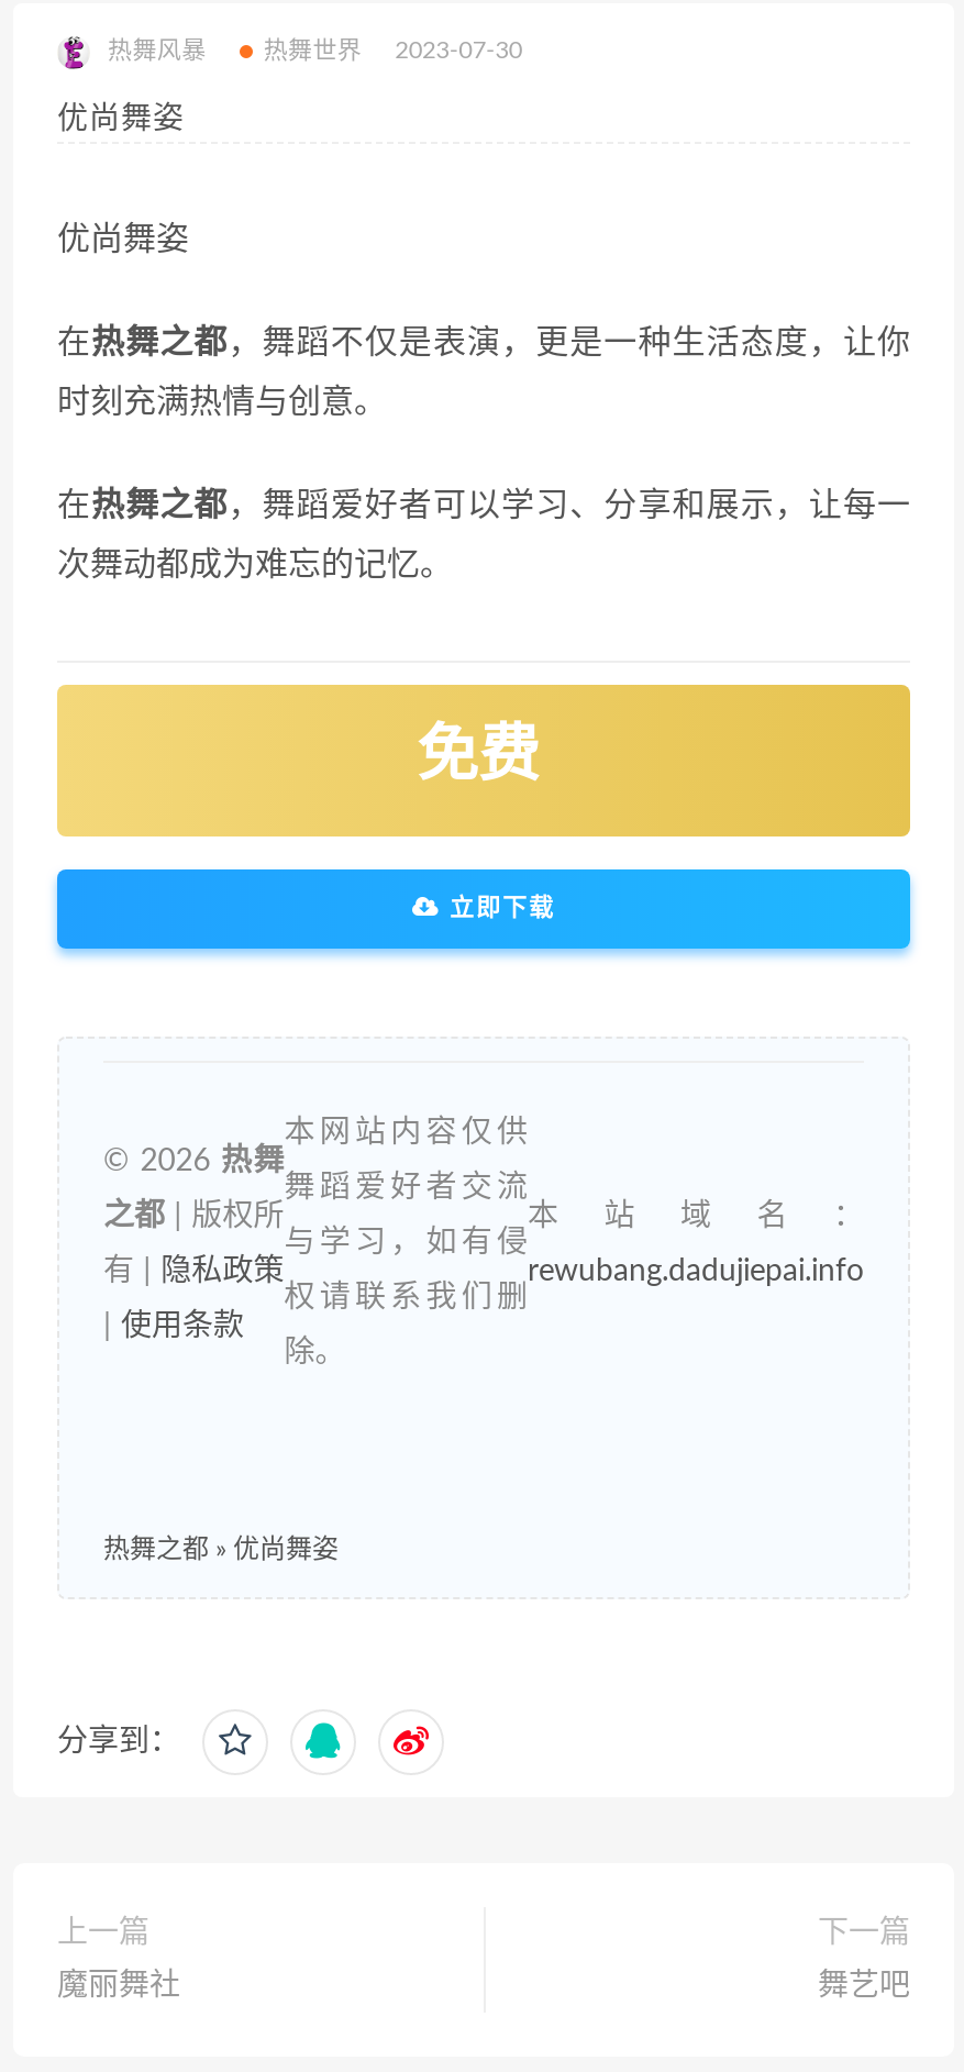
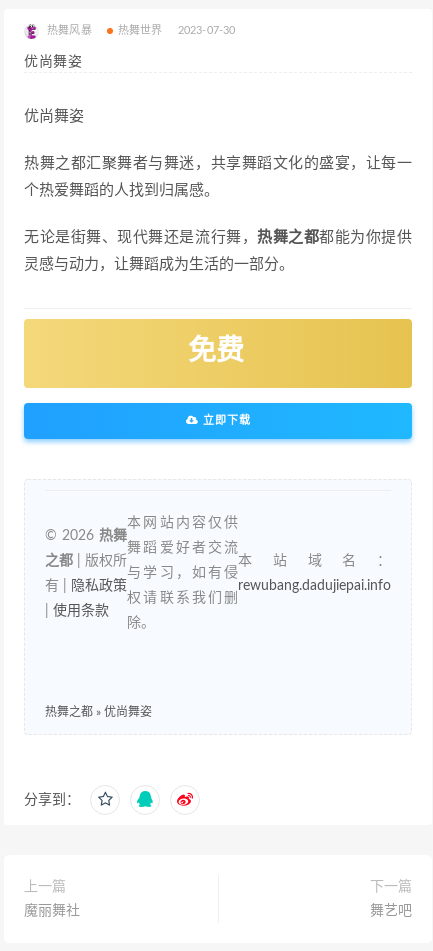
- 在热舞之都，舞蹈不仅是表演，更是一种生活态度，让你
+ 热舞之都汇聚舞者与舞迷，共享舞蹈文化的盛宴，让每一

- 时刻充满热情与创意。
+ 个热爱舞蹈的人找到归属感。

- 在热舞之都，舞蹈爱好者可以学习、分享和展示，让每一
+ 无论是街舞、现代舞还是流行舞，热舞之都都能为你提供

- 次舞动都成为难忘的记忆。
+ 灵感与动力，让舞蹈成为生活的一部分。
